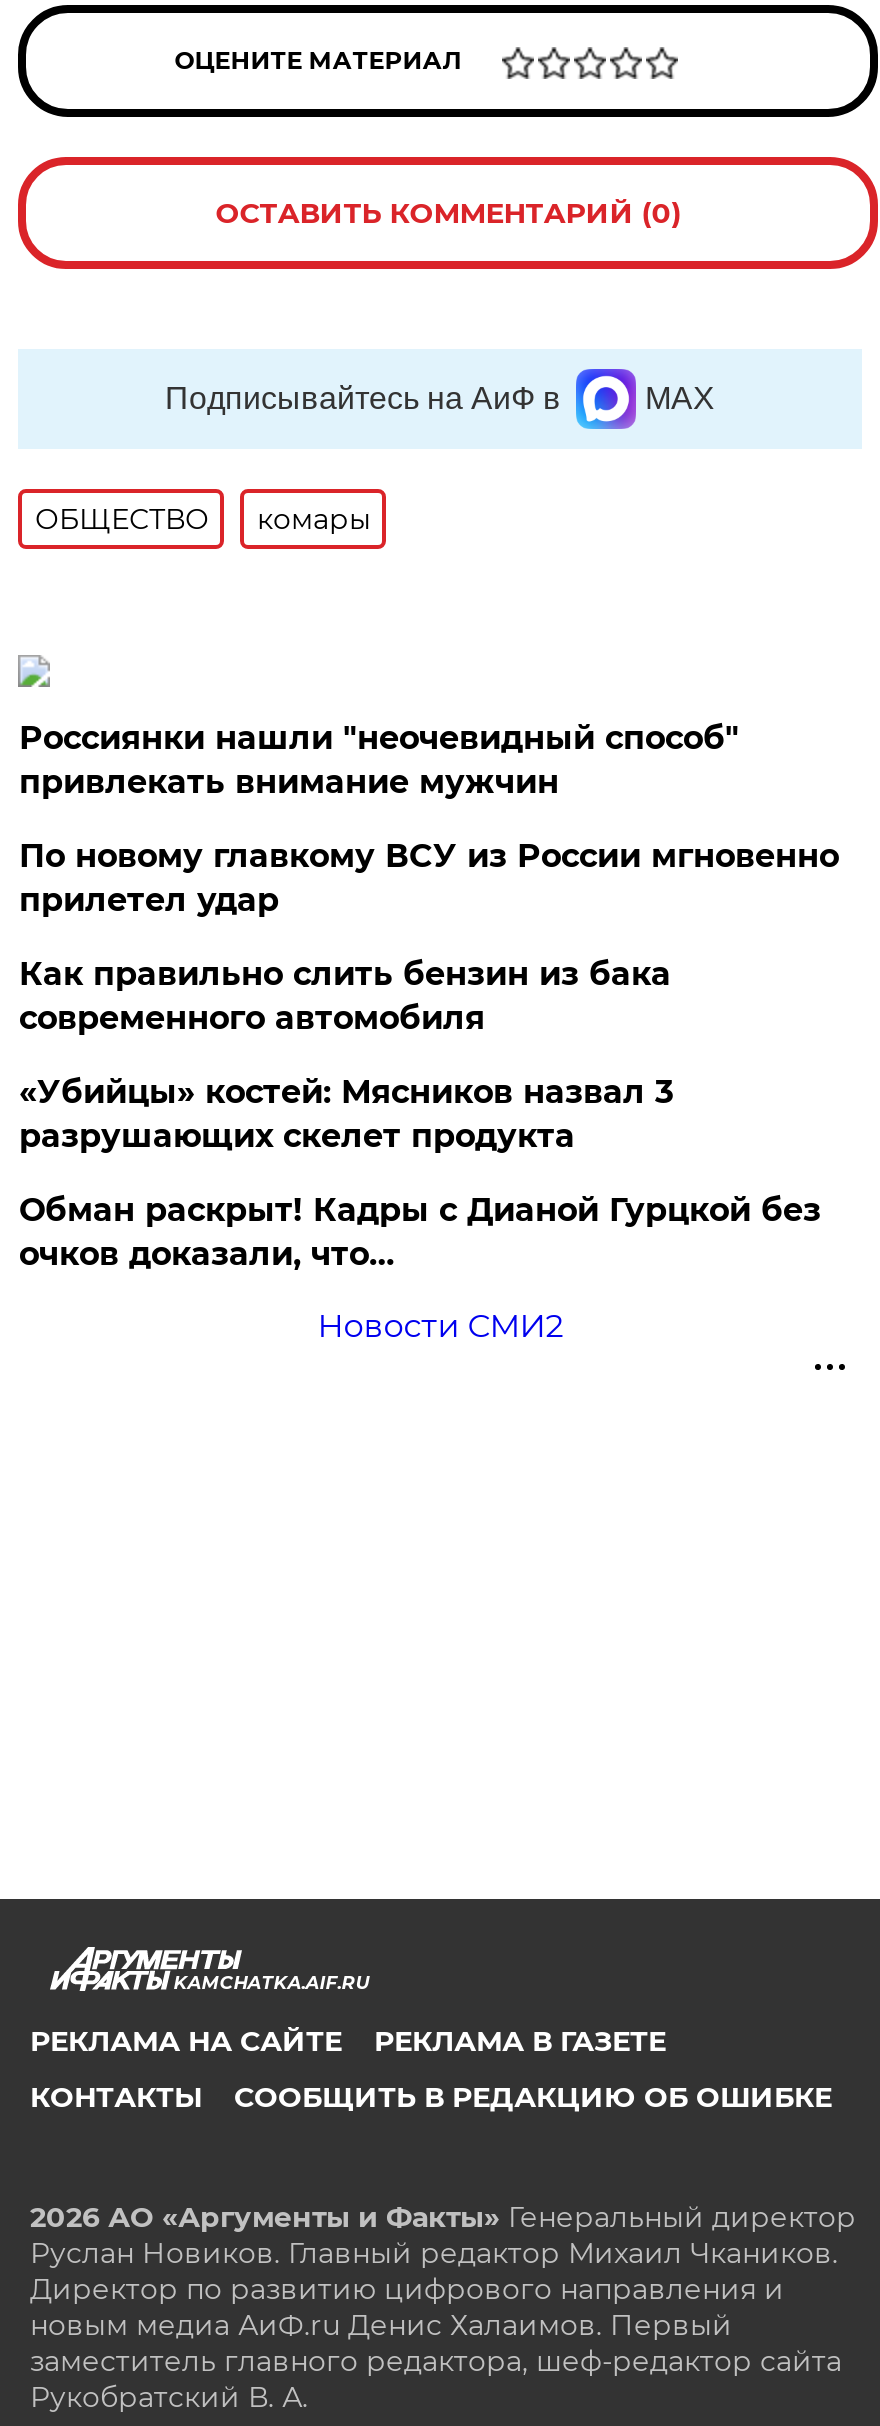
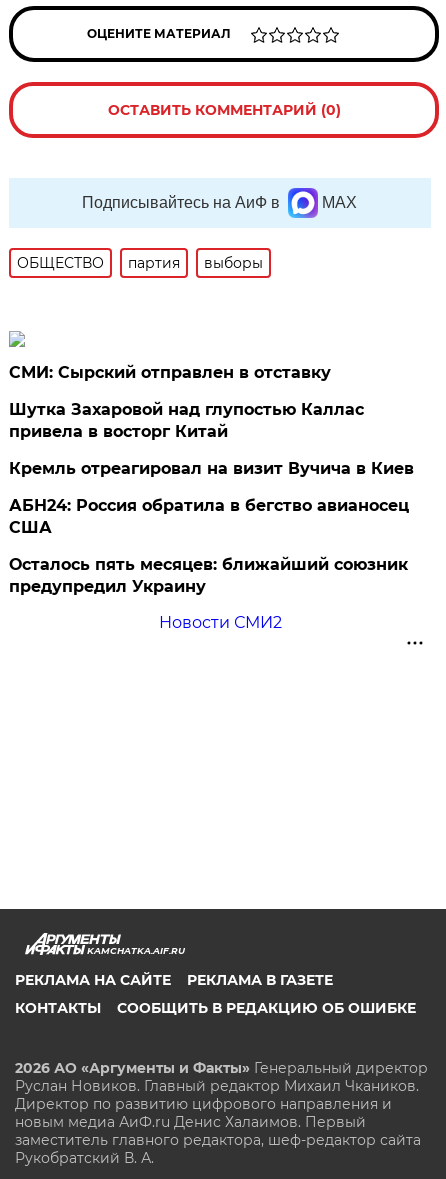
- комары
+ партия
+ выборы

- Россиянки нашли "неочевидный способ"
- привлекать внимание мужчин
+ СМИ: Сырский отправлен в отставку

- По новому главкому ВСУ из России мгновенно
- прилетел удар
+ Шутка Захаровой над глупостью Каллас
+ привела в восторг Китай

- Как правильно слить бензин из бака
- современного автомобиля
+ Кремль отреагировал на визит Вучича в Киев

- «Убийцы» костей: Мясников назвал 3
- разрушающих скелет продукта
+ АБН24: Россия обратила в бегство авианосец
+ США

- Обман раскрыт! Кадры с Дианой Гурцкой без
- очков доказали, что…
+ Осталось пять месяцев: ближайший союзник
+ предупредил Украину
